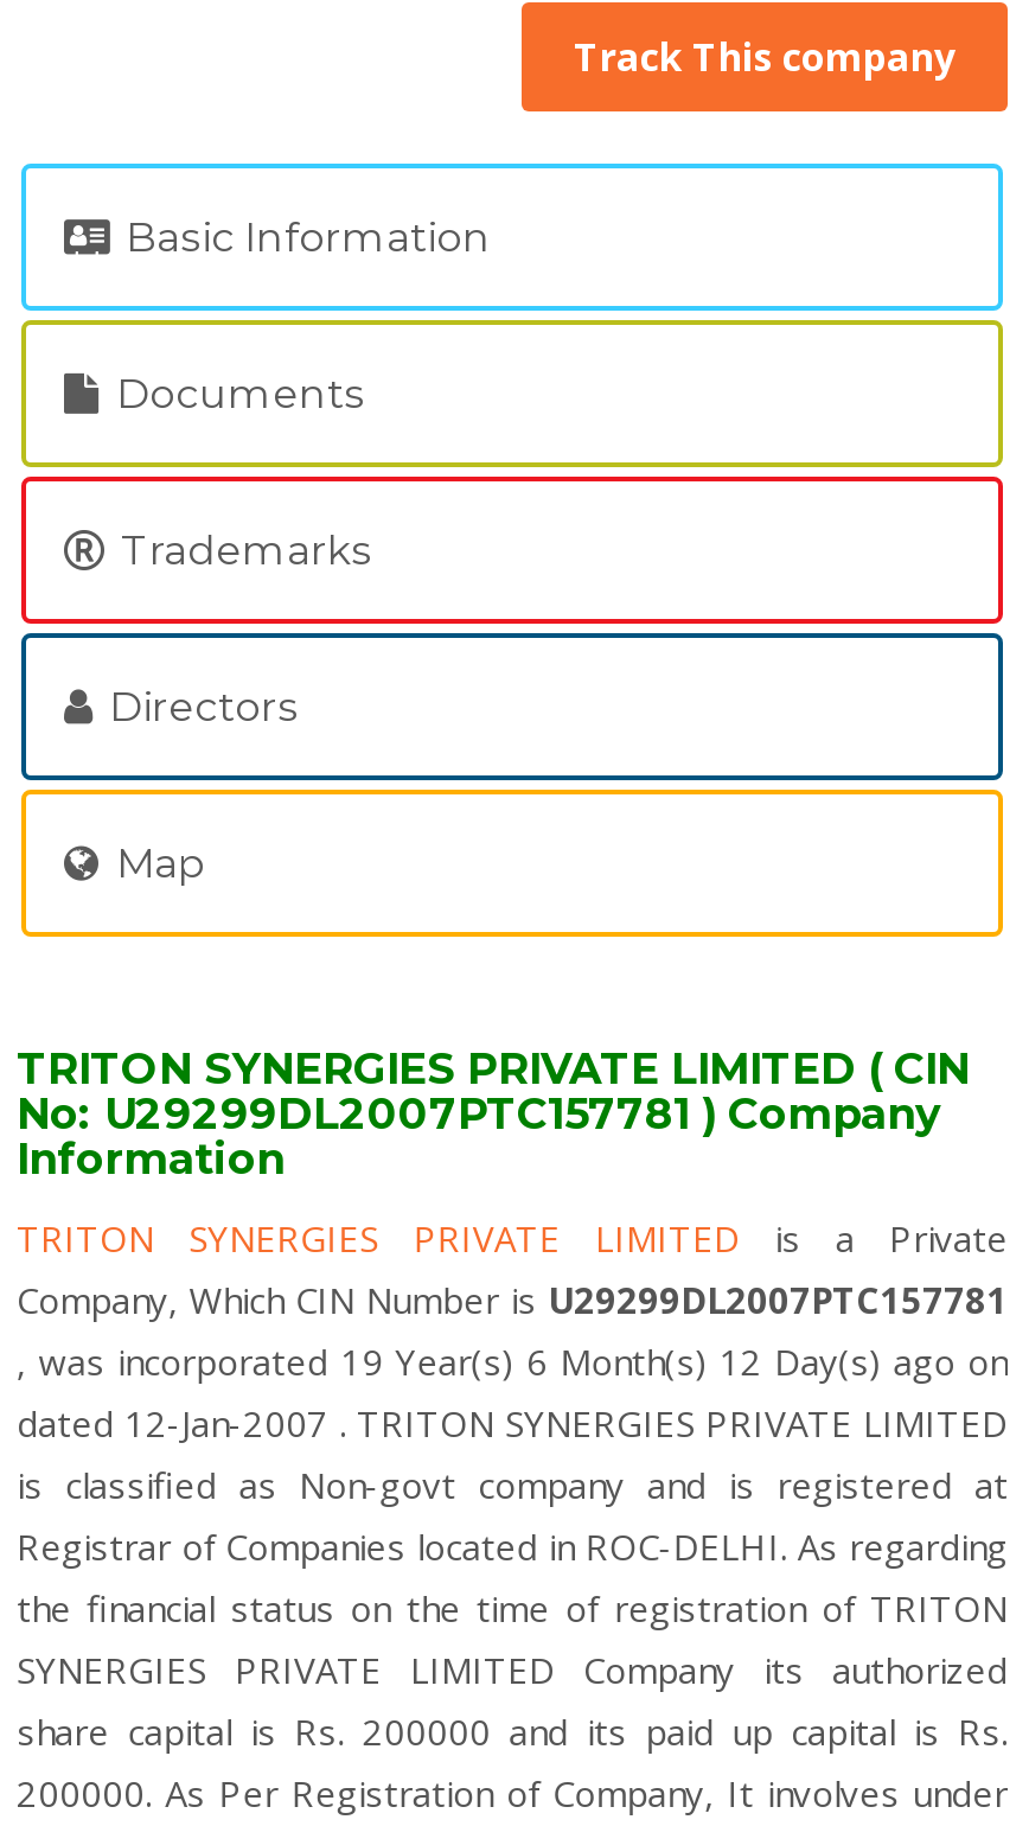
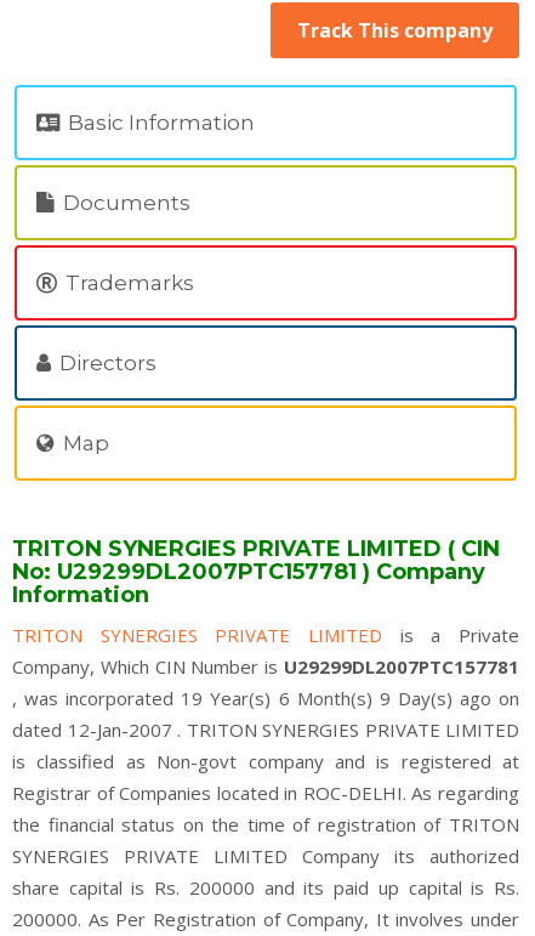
- , was incorporated 19 Year(s) 6 Month(s) 12 Day(s) ago on
+ , was incorporated 19 Year(s) 6 Month(s) 9 Day(s) ago on
